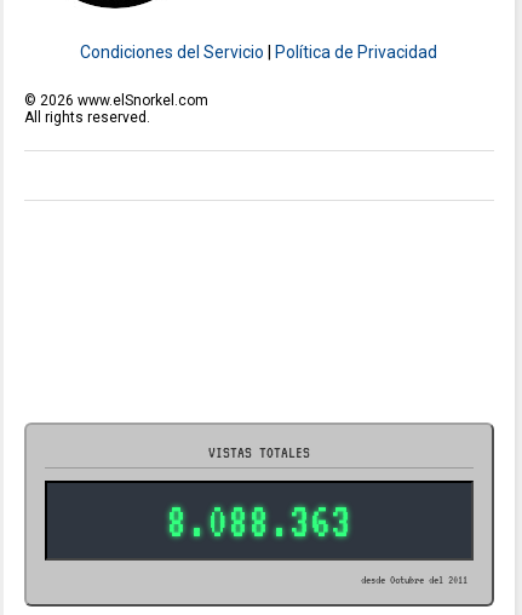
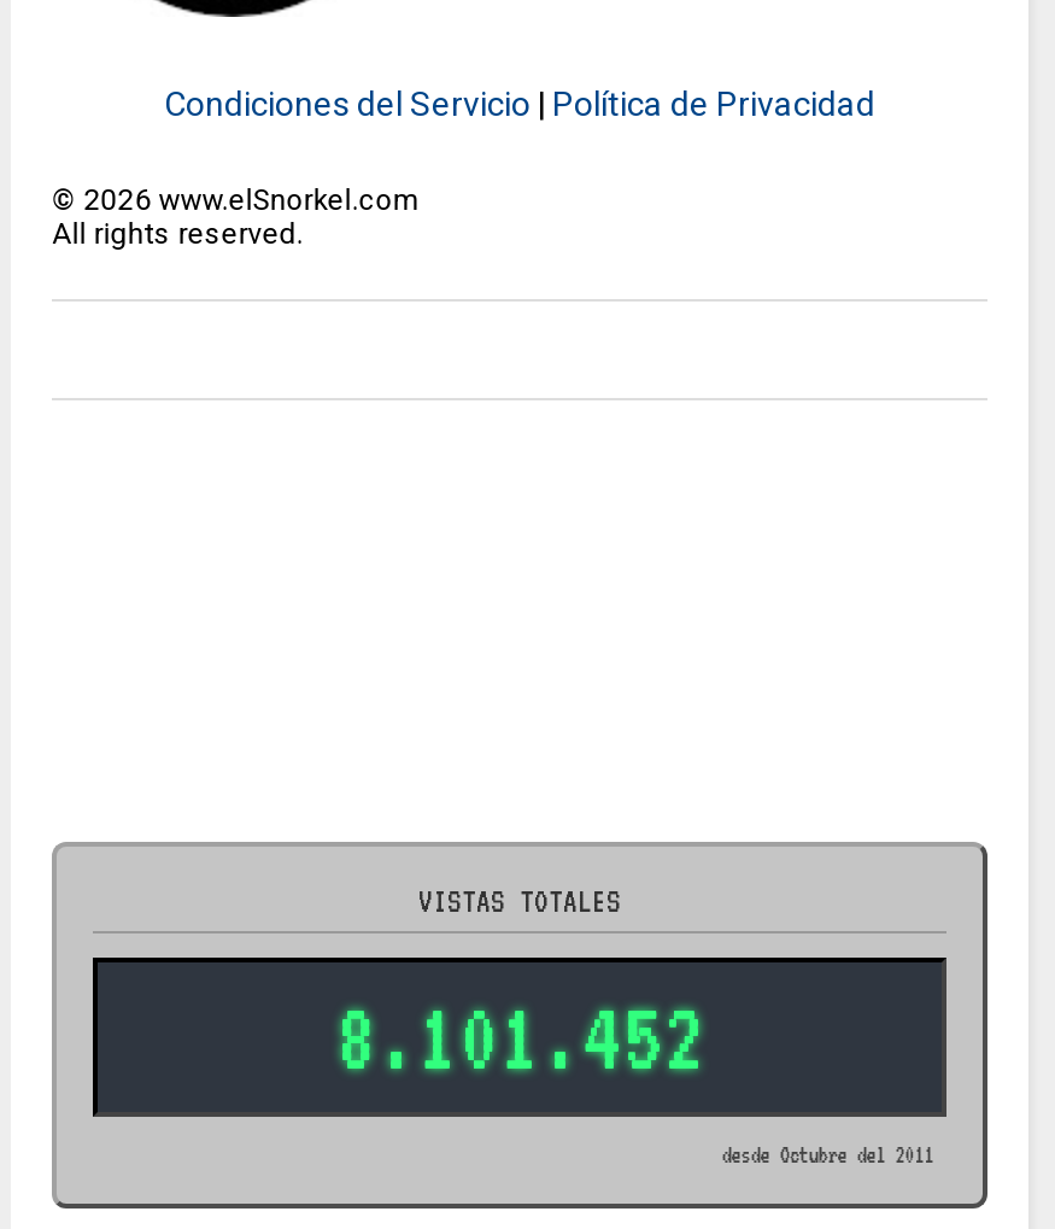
- 8.088.363
+ 8.101.452
